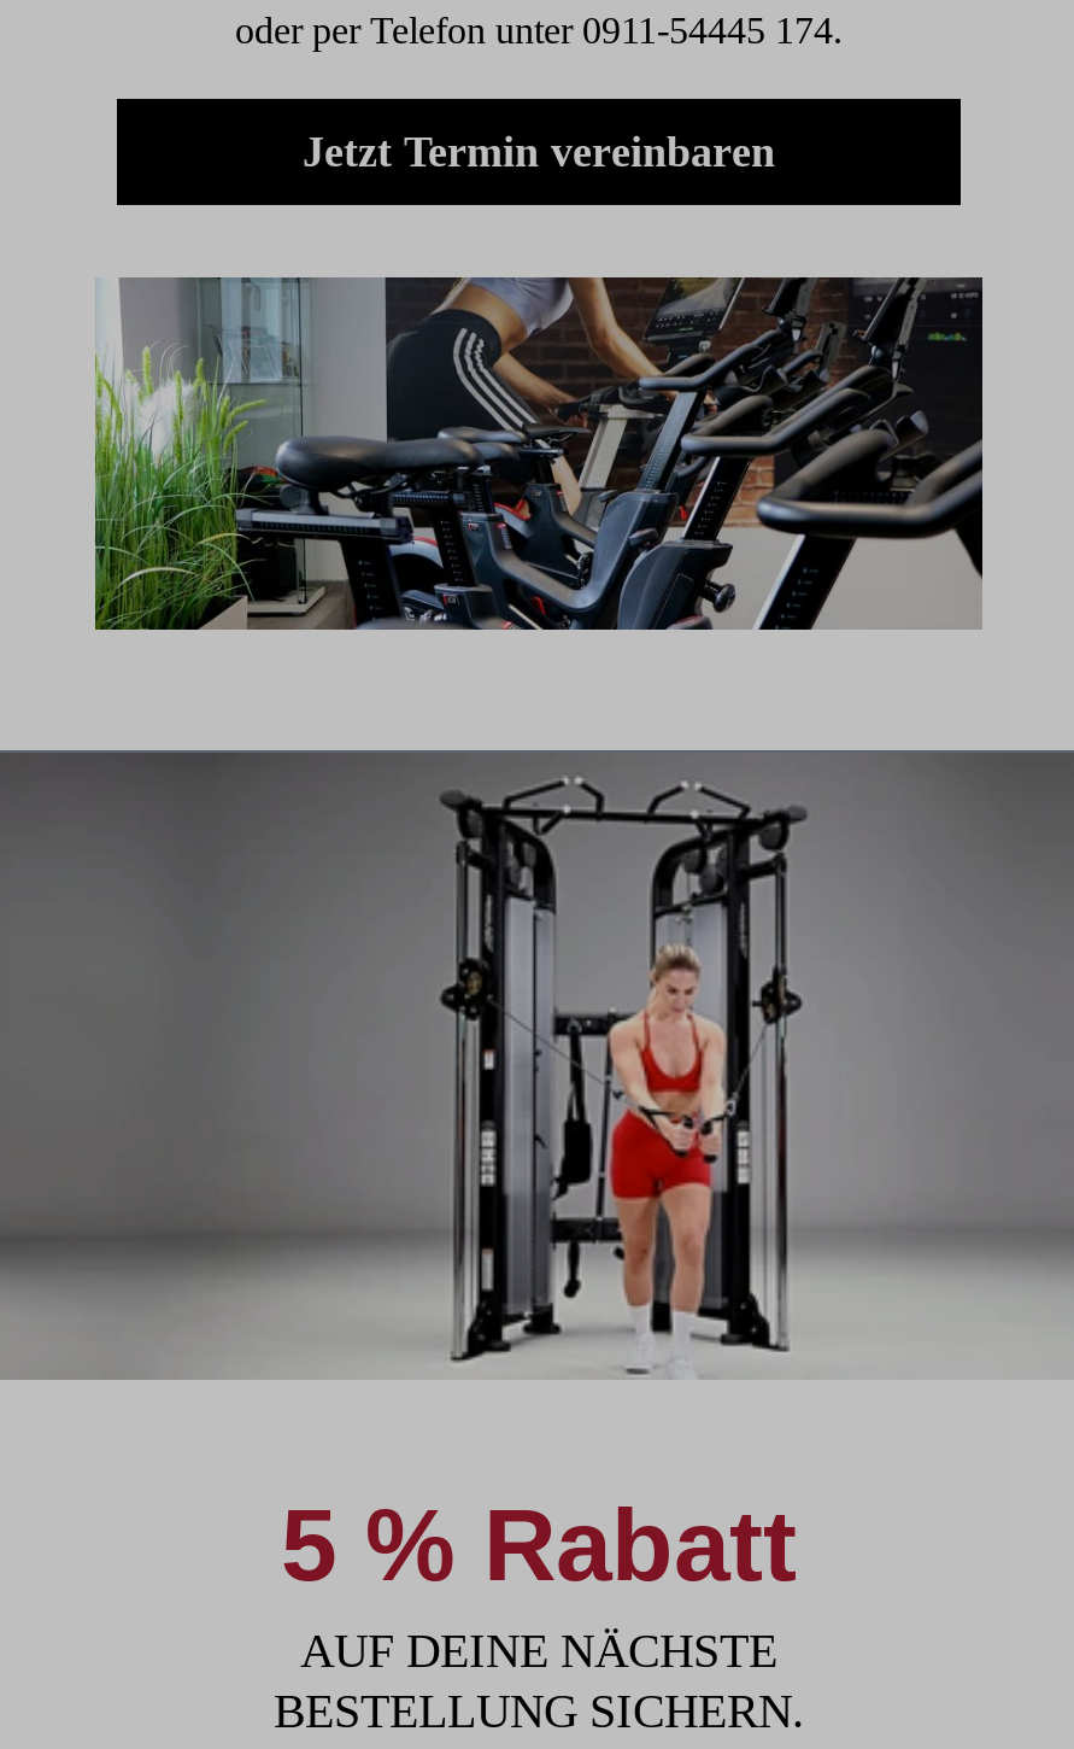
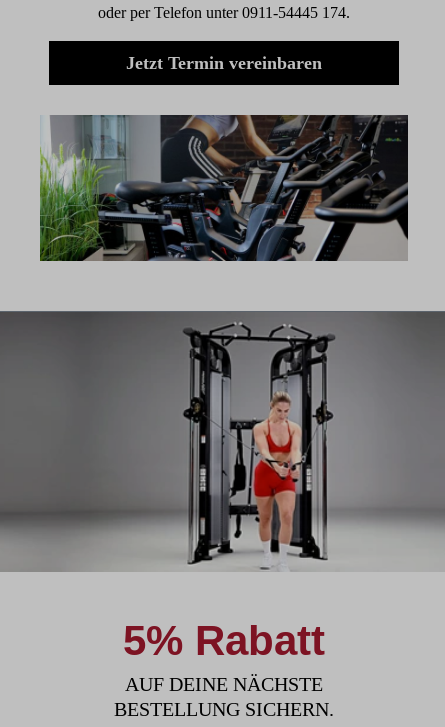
- 5 % Rabatt
+ 5% Rabatt
